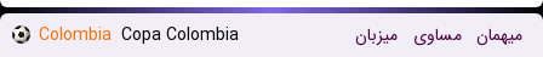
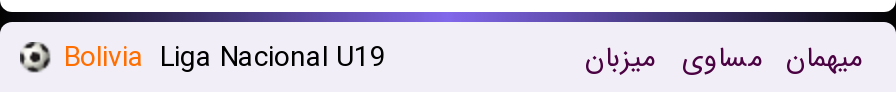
- Colombia Copa Colombia
+ Bolivia Liga Nacional U19
